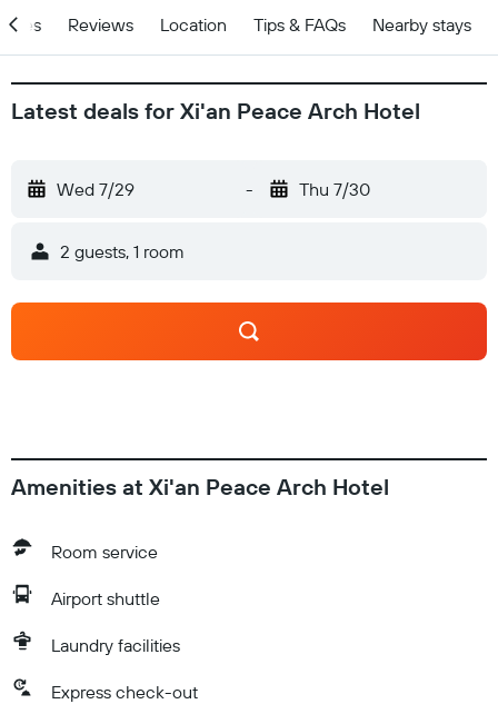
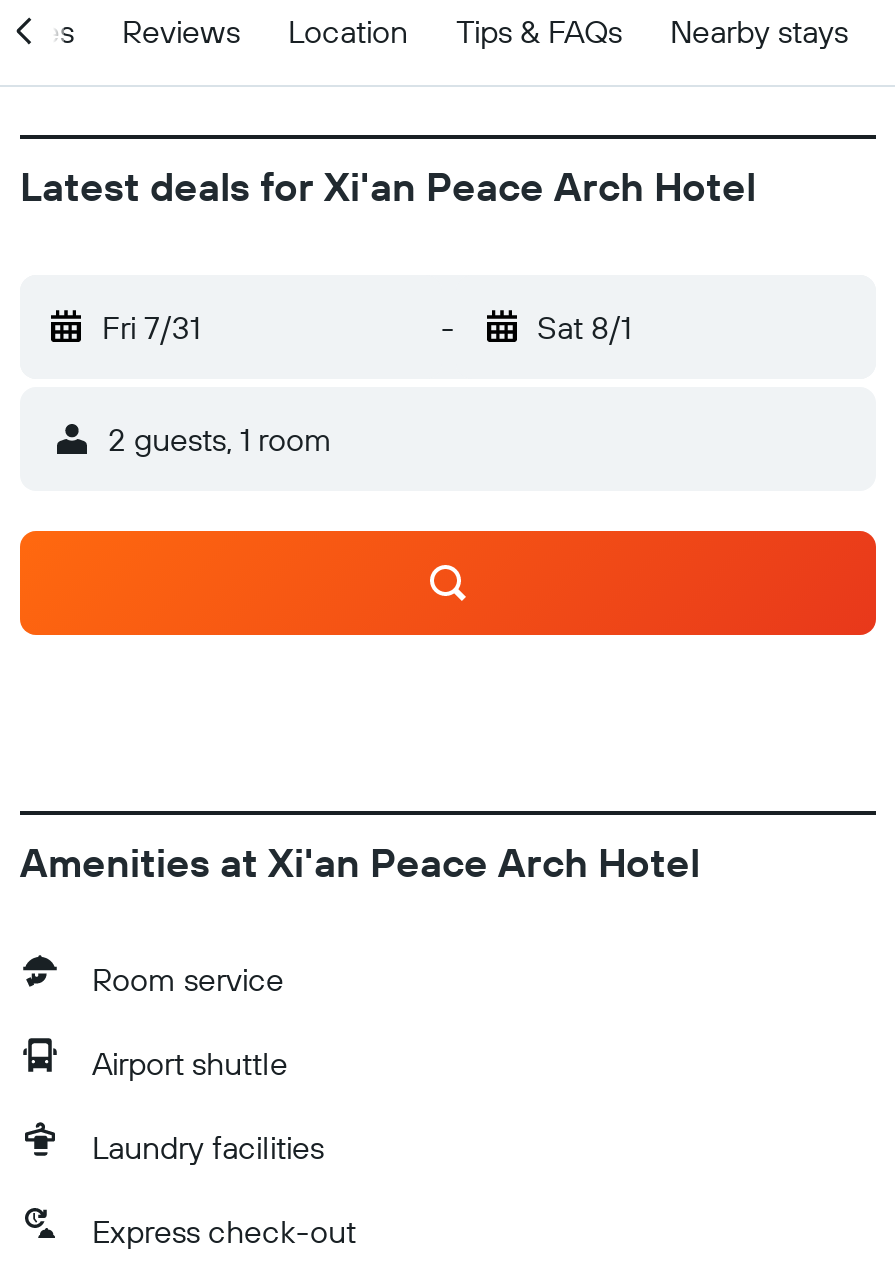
- Wed 7/29
+ Fri 7/31

- Thu 7/30
+ Sat 8/1
